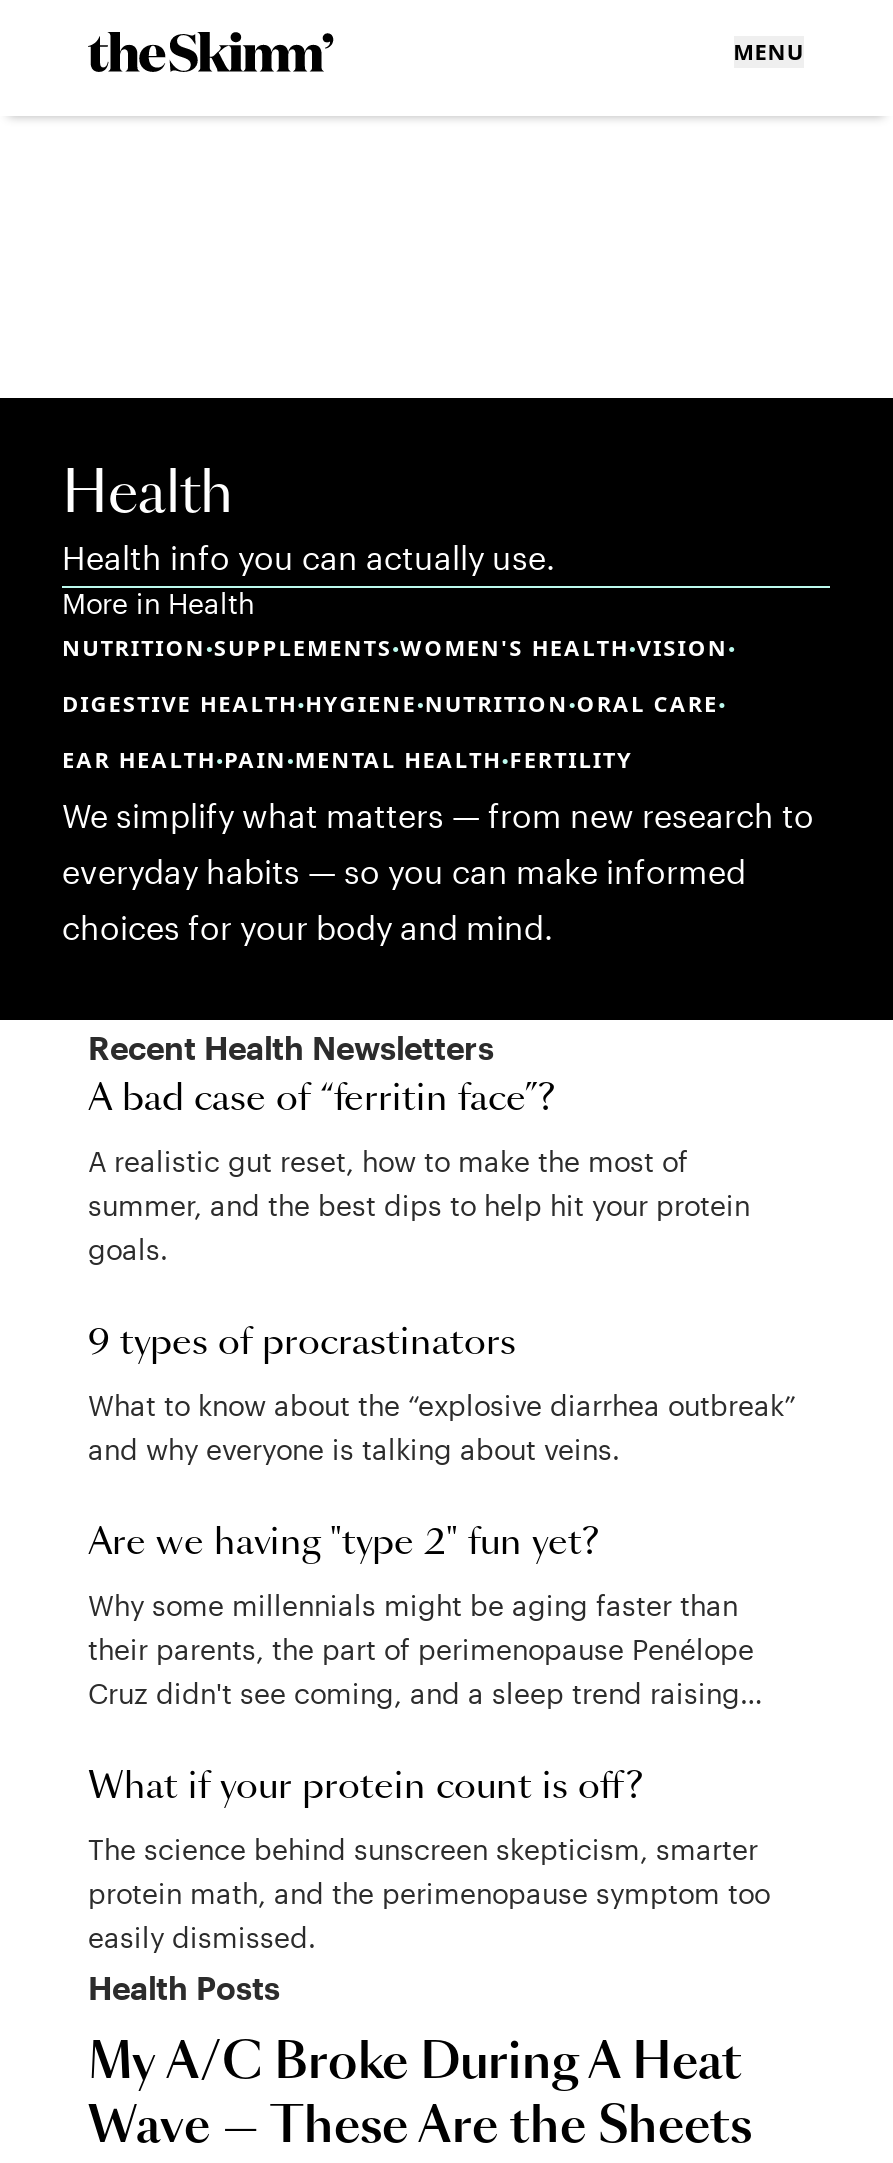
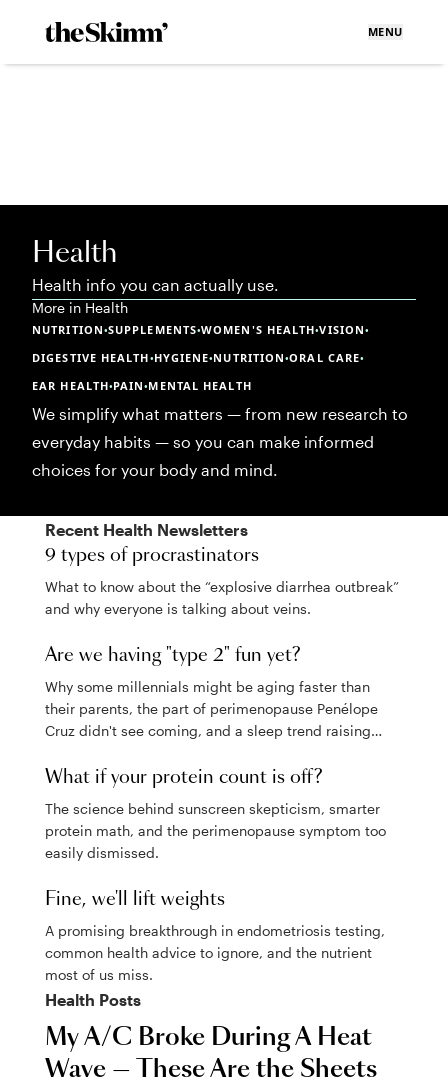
- EAR HEALTH•PAIN•MENTAL HEALTH•FERTILITY
+ EAR HEALTH•PAIN•MENTAL HEALTH

- A bad case of “ferritin face”?
- A realistic gut reset, how to make the most of
- summer, and the best dips to help hit your protein
- goals.

moved up: 9 types of procrastinators | What to know about the “explosive diarrhea outbreak” | and why everyone is talking about veins. | ... | protein math, and the perimenopause symptom too | easily dismissed.

+ Fine, we'll lift weights
+ A promising breakthrough in endometriosis testing,
+ common health advice to ignore, and the nutrient
+ most of us miss.
